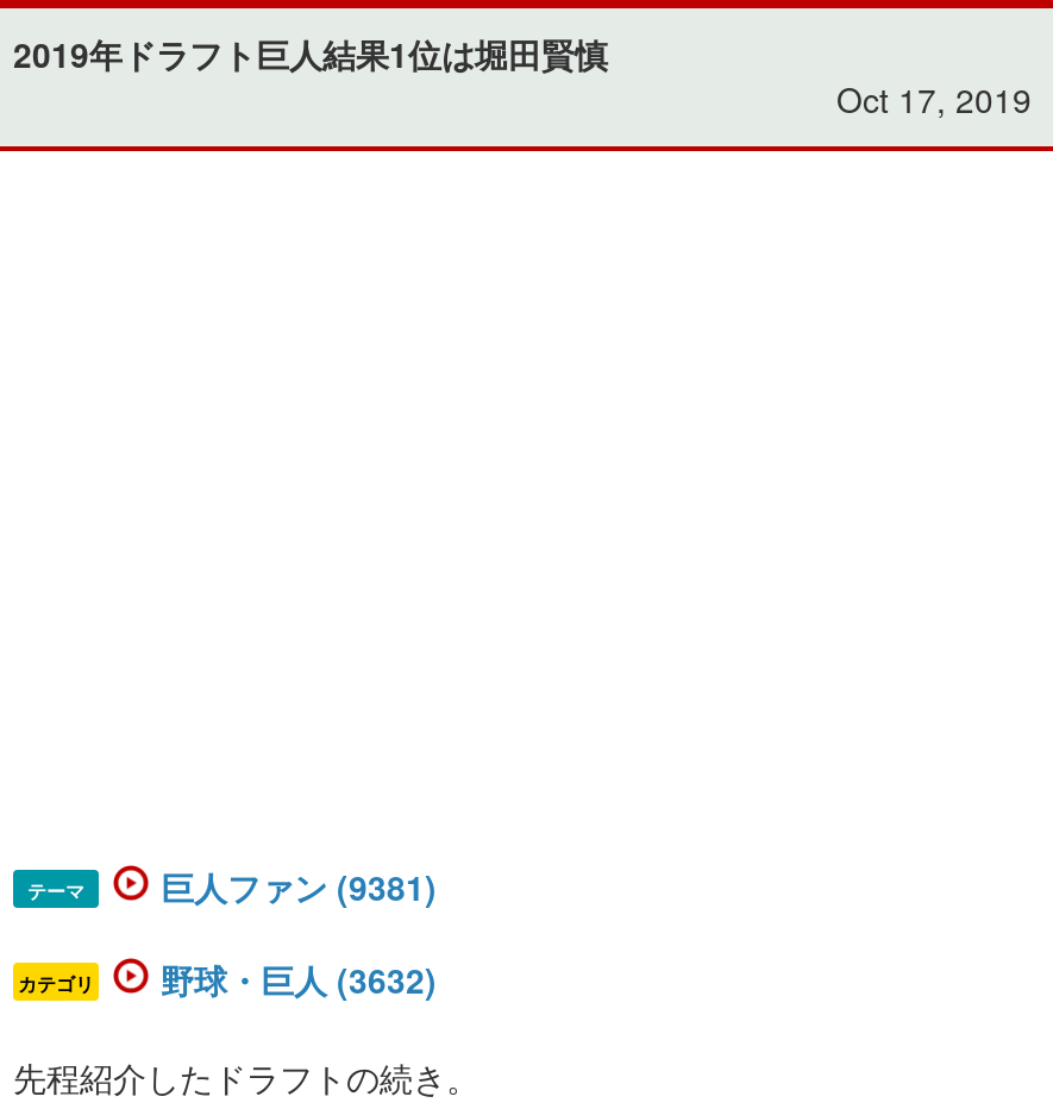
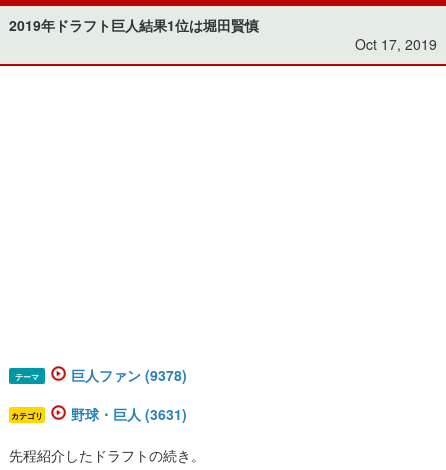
- 巨人ファン (9381)
+ 巨人ファン (9378)

- 野球・巨人 (3632)
+ 野球・巨人 (3631)
